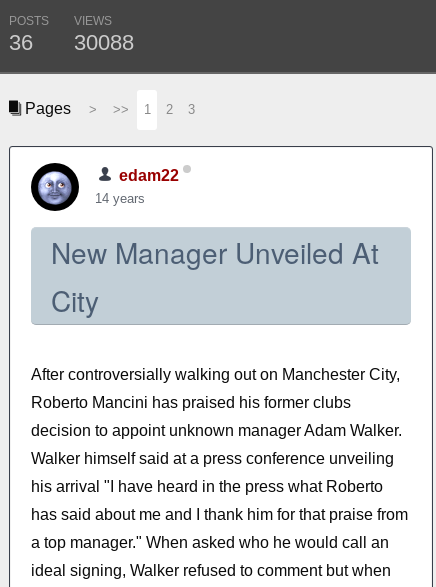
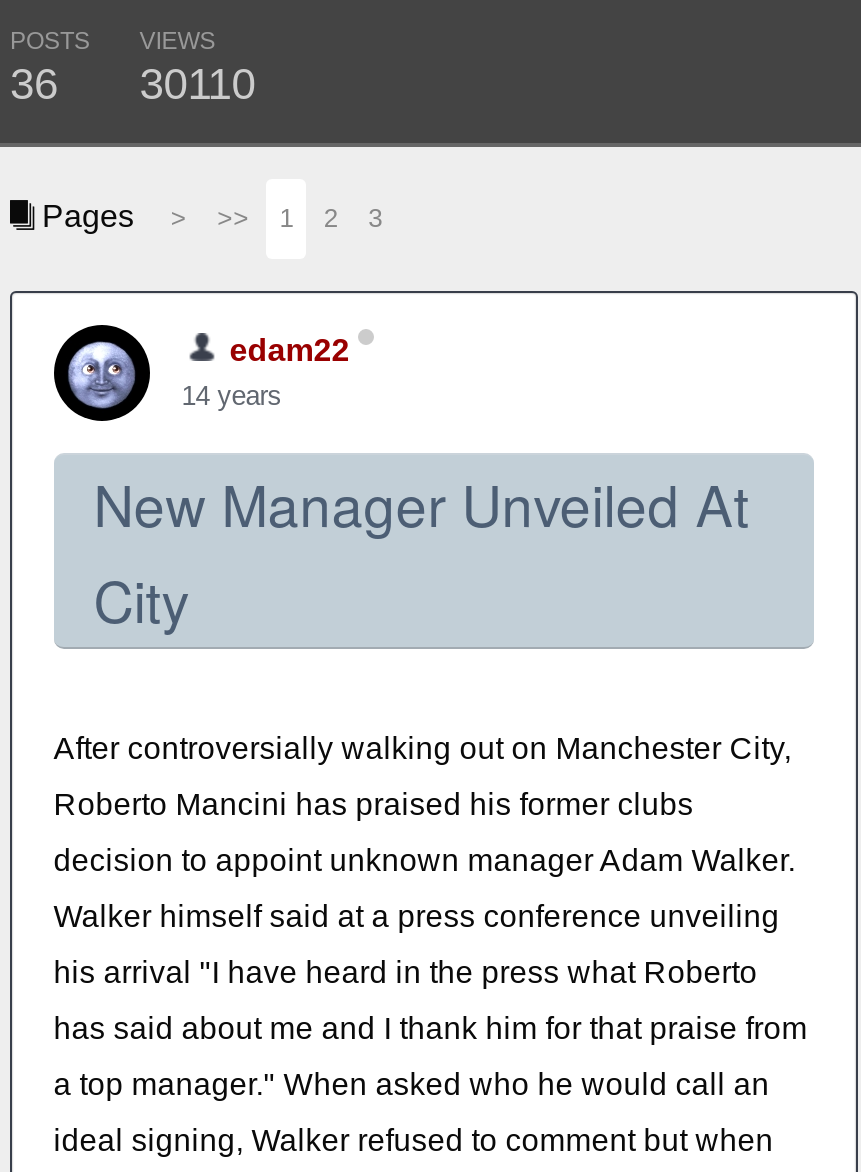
- 36 30088
+ 36 30110
